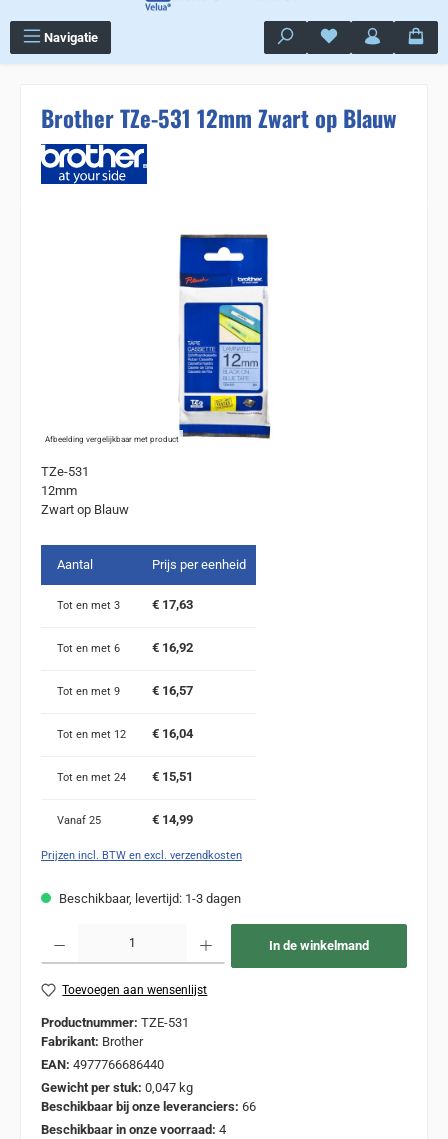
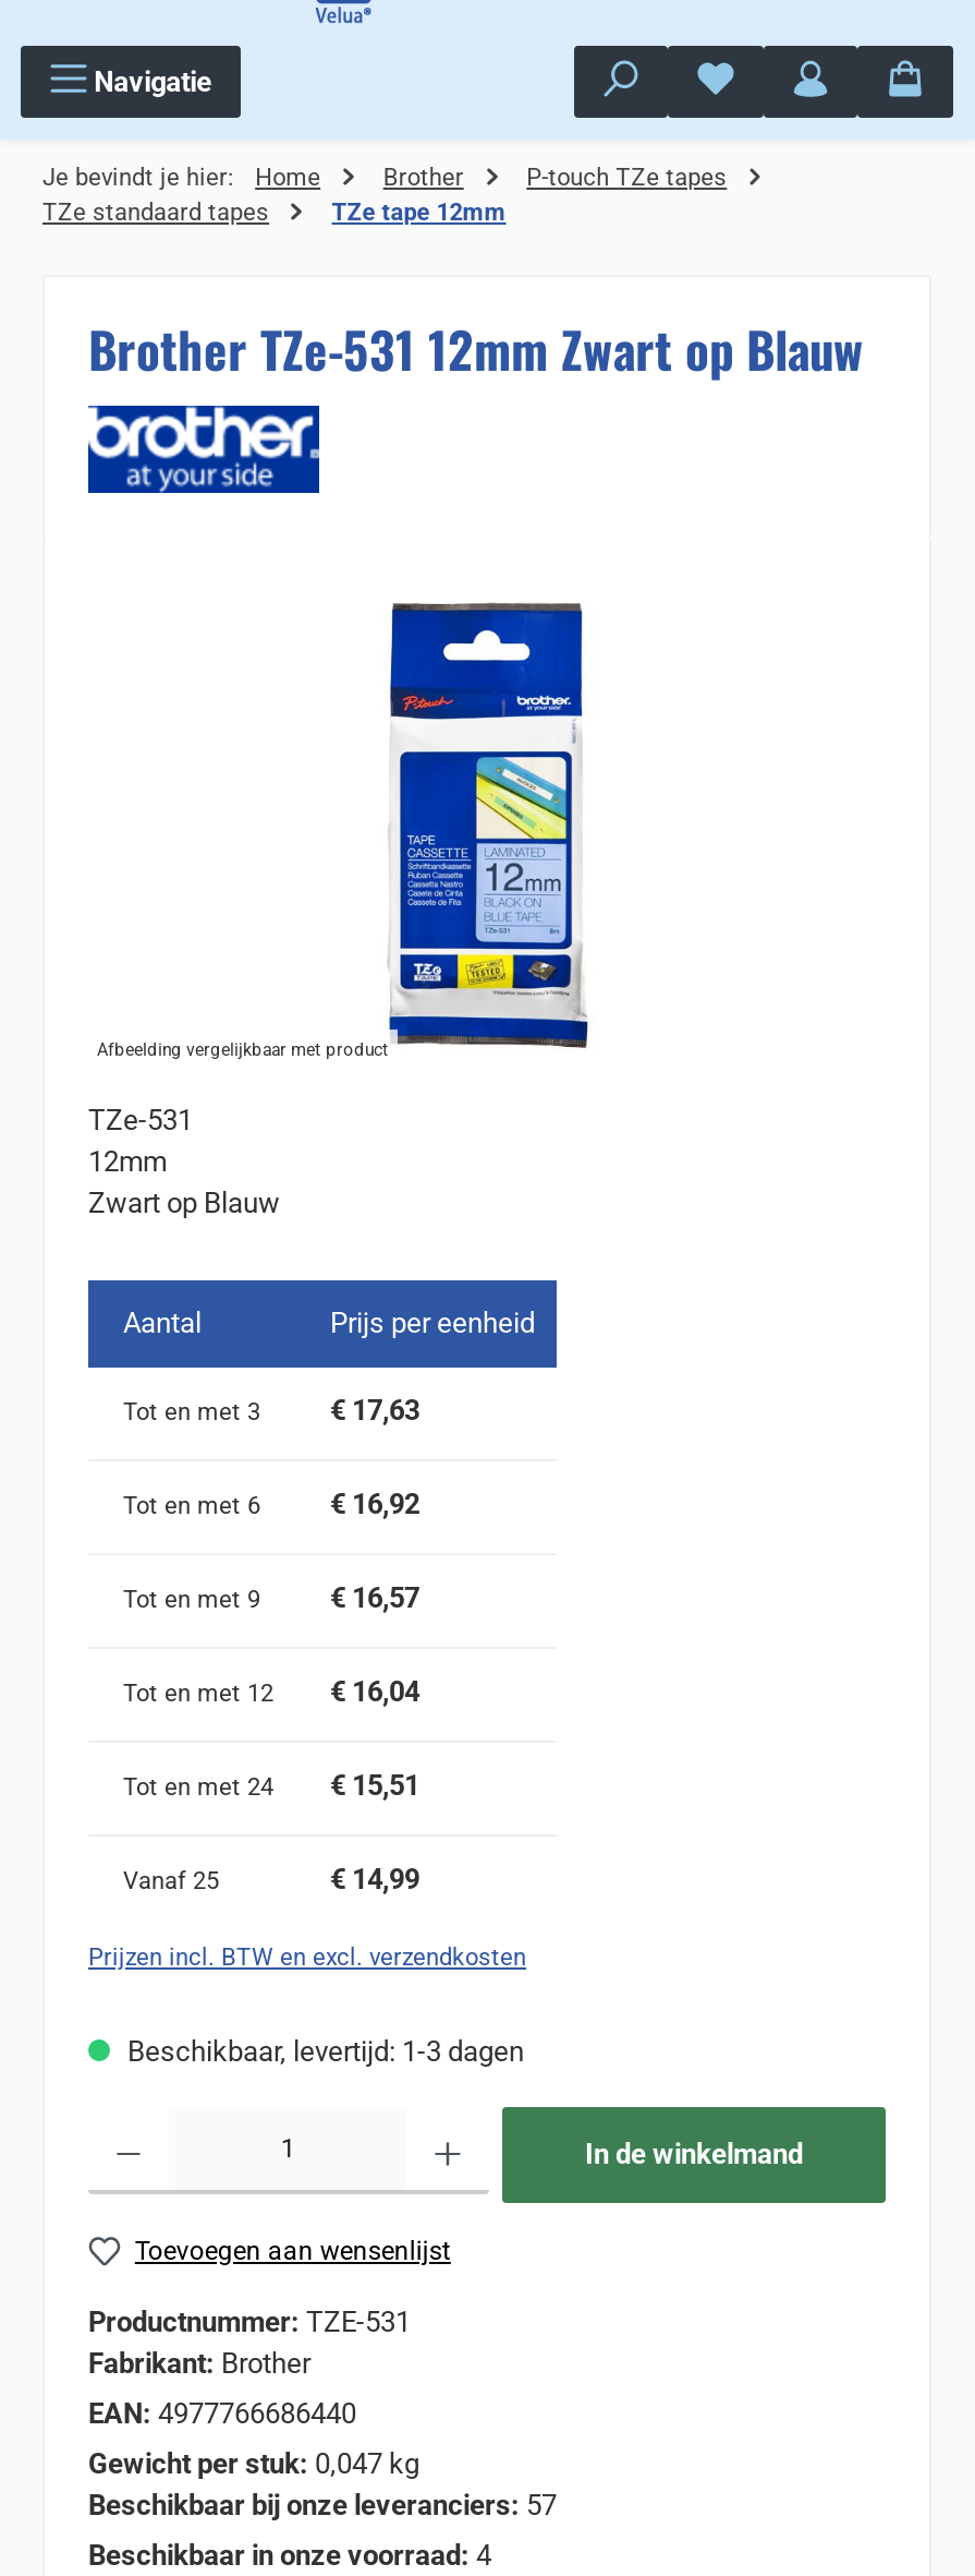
+ Je bevindt je hier:
+ Home
+ Brother
+ P-touch TZe tapes
+ TZe standaard tapes
+ TZe tape 12mm

- Beschikbaar bij onze leveranciers: 66
+ Beschikbaar bij onze leveranciers: 57
